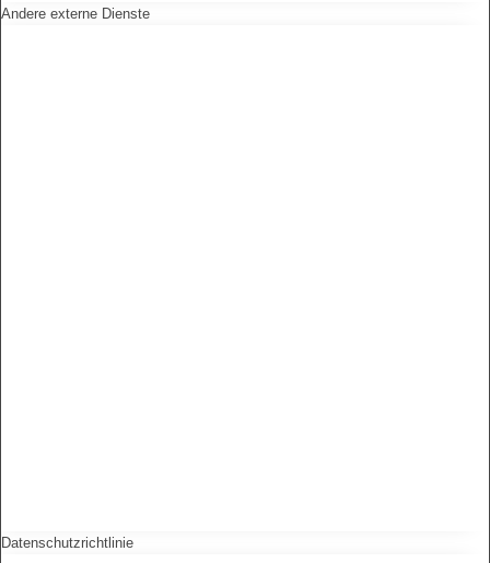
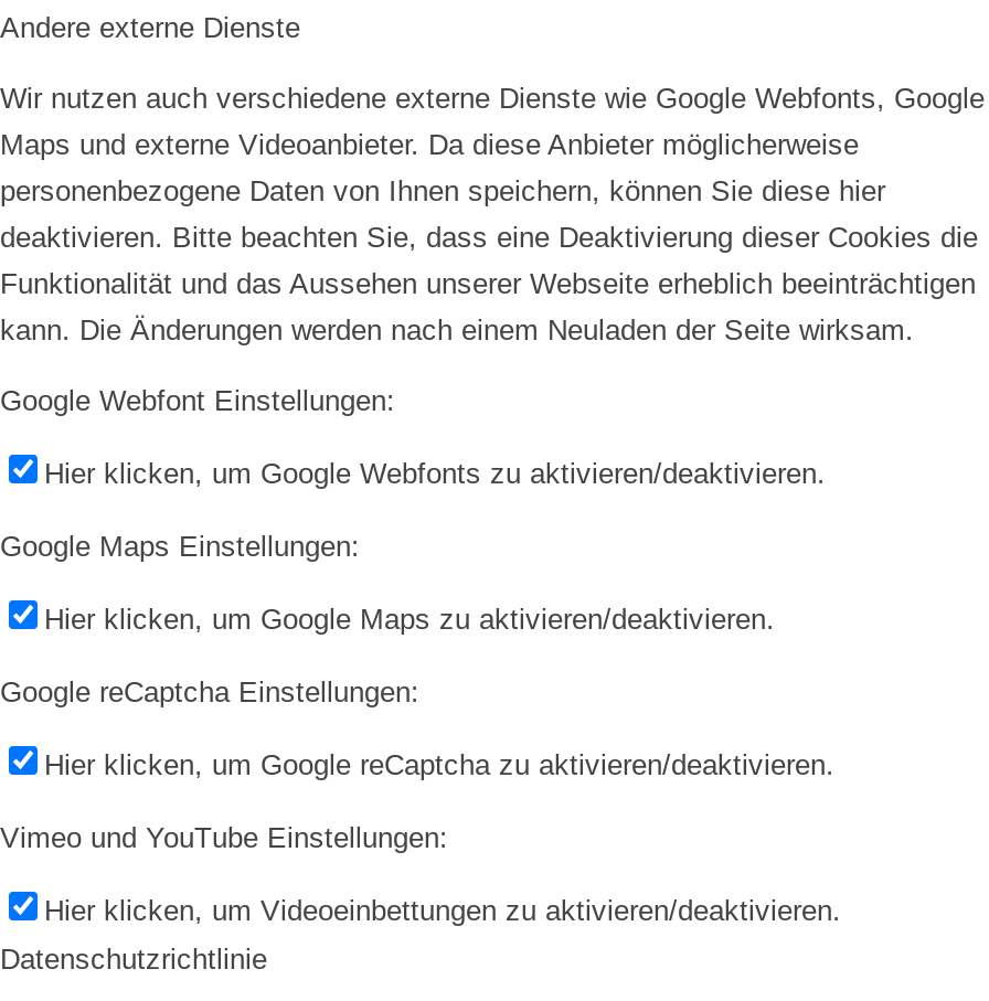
+ Wir nutzen auch verschiedene externe Dienste wie Google Webfonts, Google
+ Maps und externe Videoanbieter. Da diese Anbieter möglicherweise
+ personenbezogene Daten von Ihnen speichern, können Sie diese hier
+ deaktivieren. Bitte beachten Sie, dass eine Deaktivierung dieser Cookies die
+ Funktionalität und das Aussehen unserer Webseite erheblich beeinträchtigen
+ kann. Die Änderungen werden nach einem Neuladen der Seite wirksam.
+ Google Webfont Einstellungen:
+ Hier klicken, um Google Webfonts zu aktivieren/deaktivieren.
+ Google Maps Einstellungen:
+ Hier klicken, um Google Maps zu aktivieren/deaktivieren.
+ Google reCaptcha Einstellungen:
+ Hier klicken, um Google reCaptcha zu aktivieren/deaktivieren.
+ Vimeo und YouTube Einstellungen:
+ Hier klicken, um Videoeinbettungen zu aktivieren/deaktivieren.
